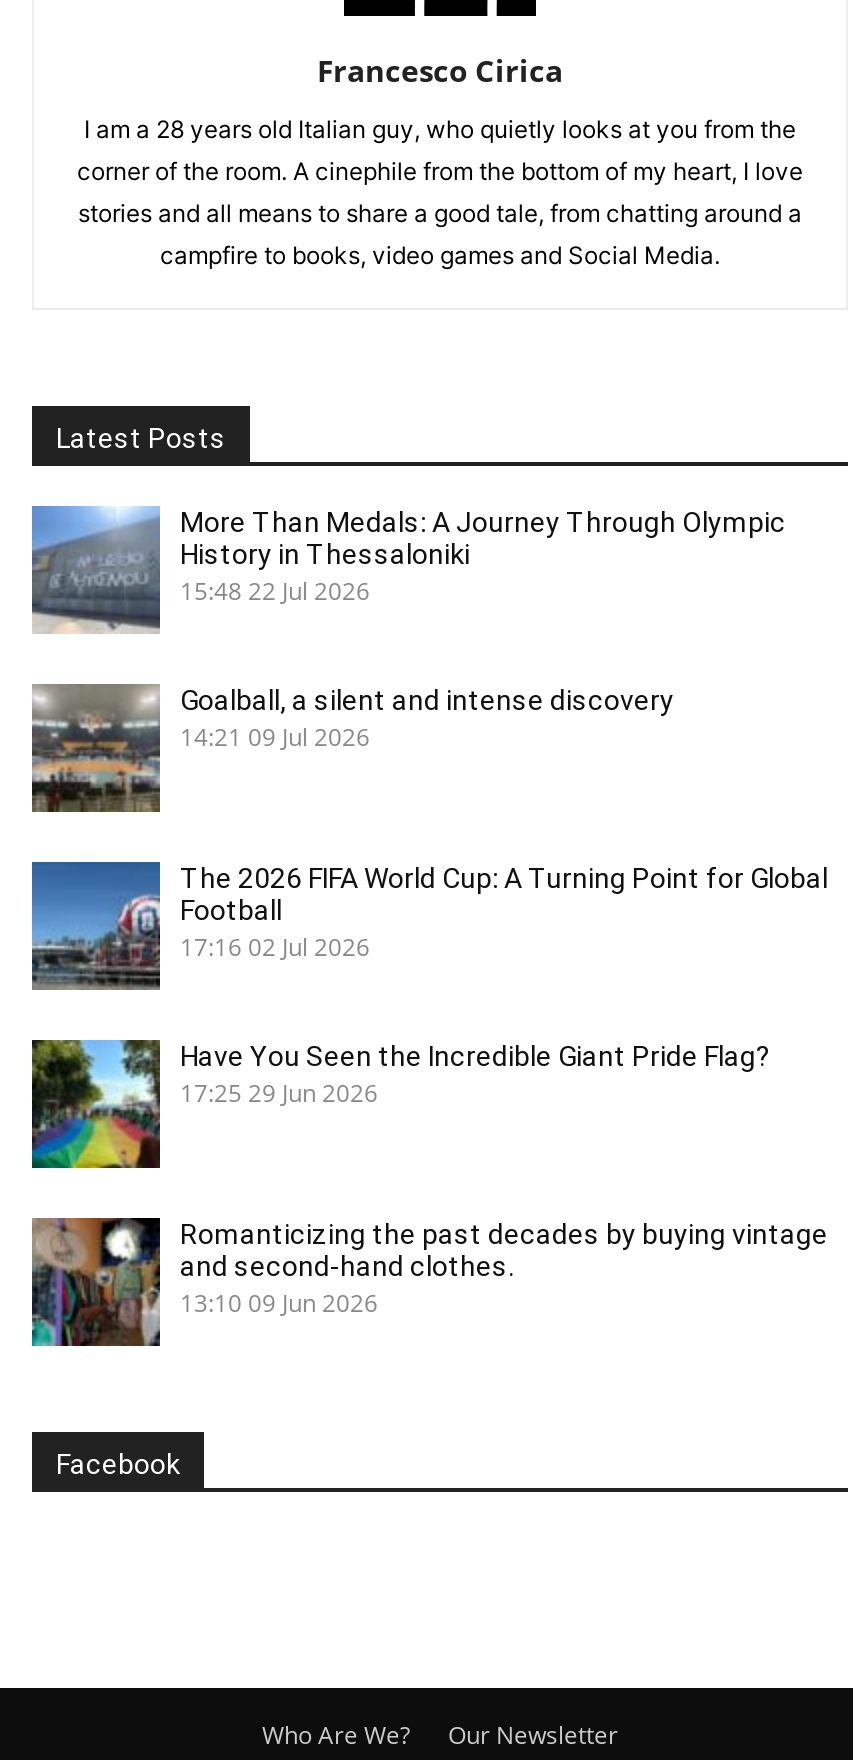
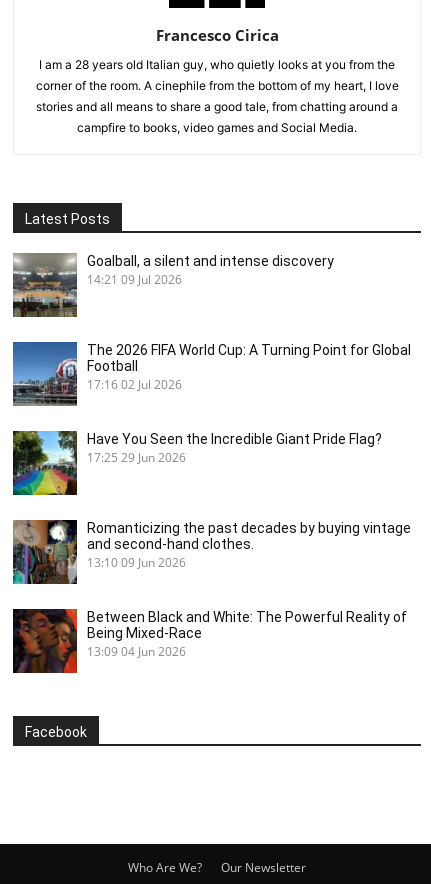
- [image]
- More Than Medals: A Journey Through Olympic
- History in Thessaloniki
- 15:48 22 Jul 2026

moved up: [image] | Goalball, a silent and intense discovery | 14:21 09 Jul 2026 | ... | and second-hand clothes. | 13:10 09 Jun 2026

+ [image]
+ Between Black and White: The Powerful Reality of
+ Being Mixed-Race
+ 13:09 04 Jun 2026
